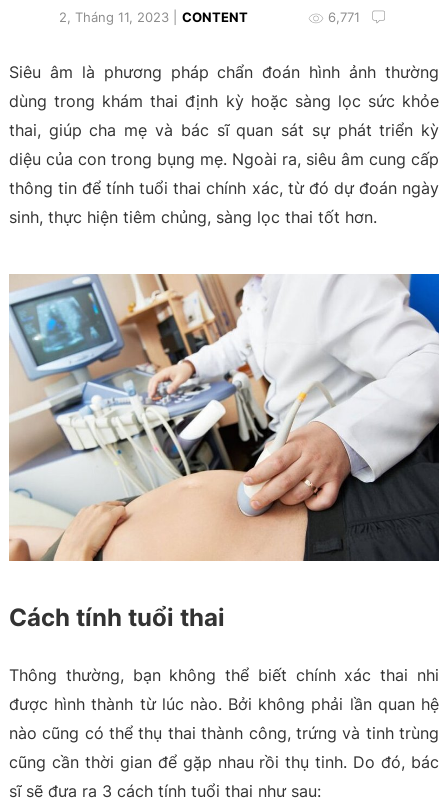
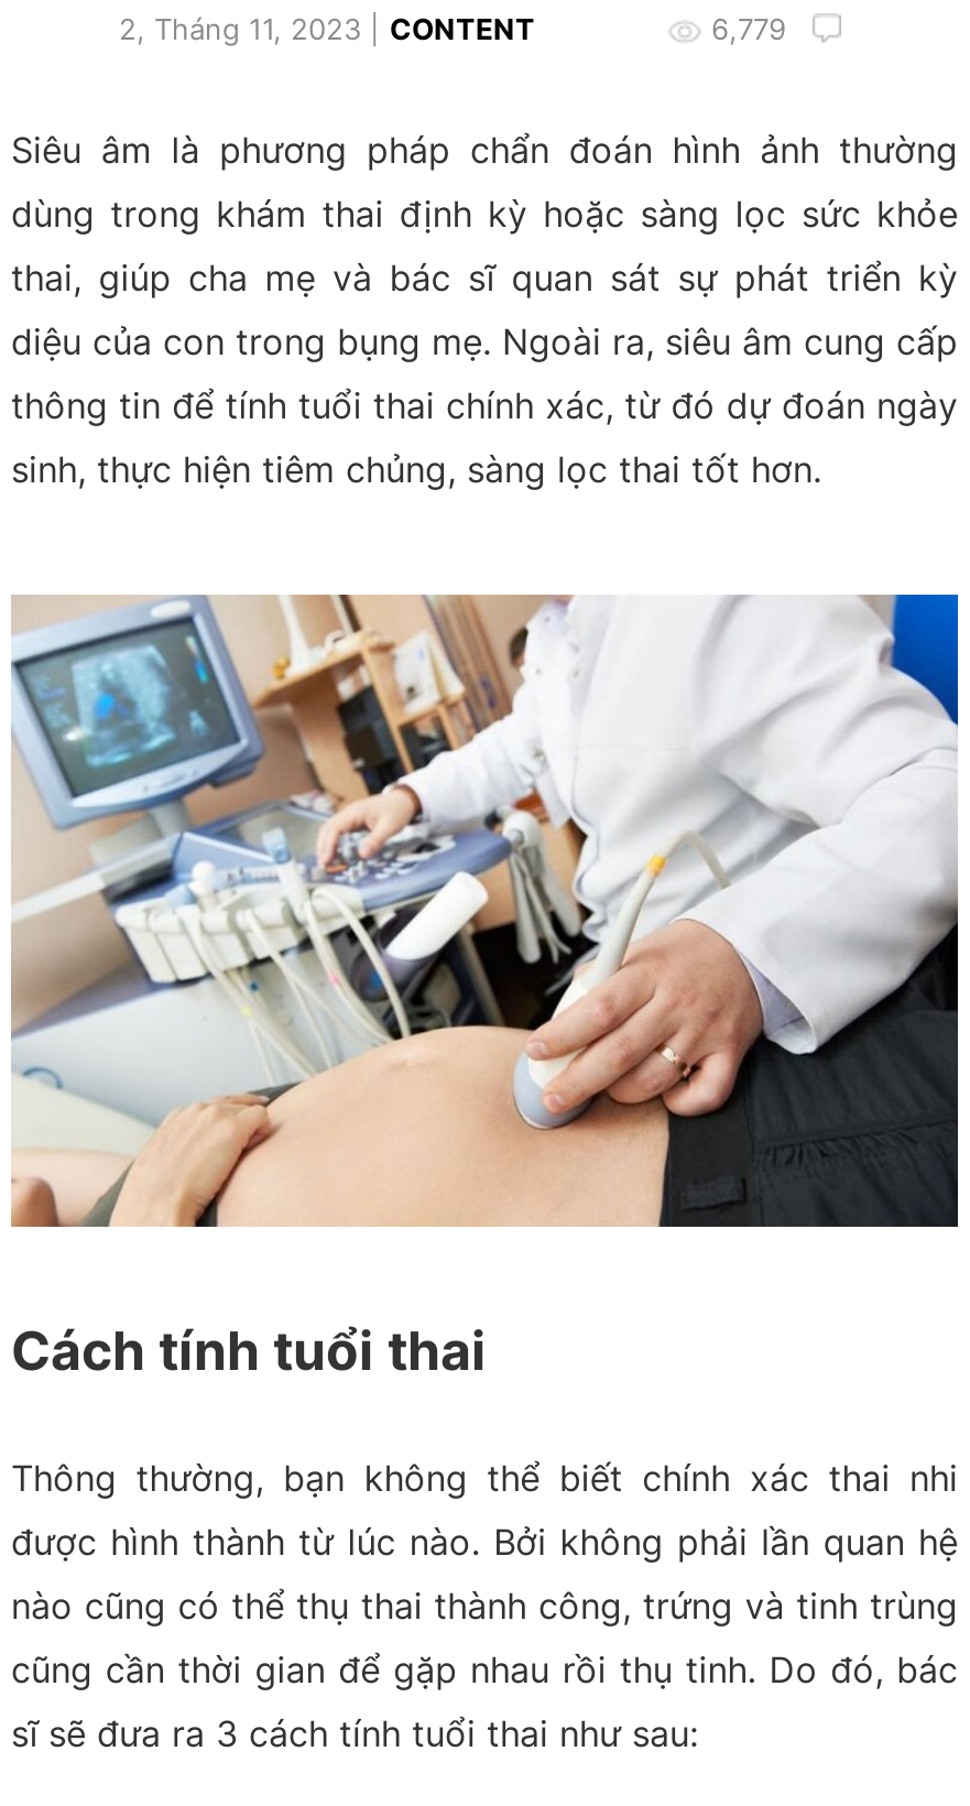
- 6,771
+ 6,779
